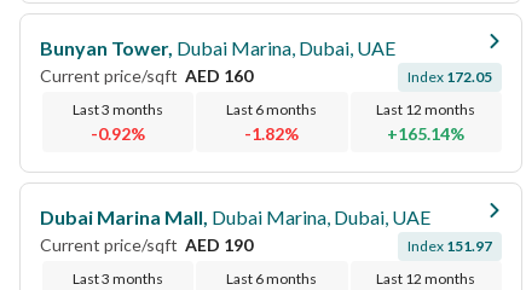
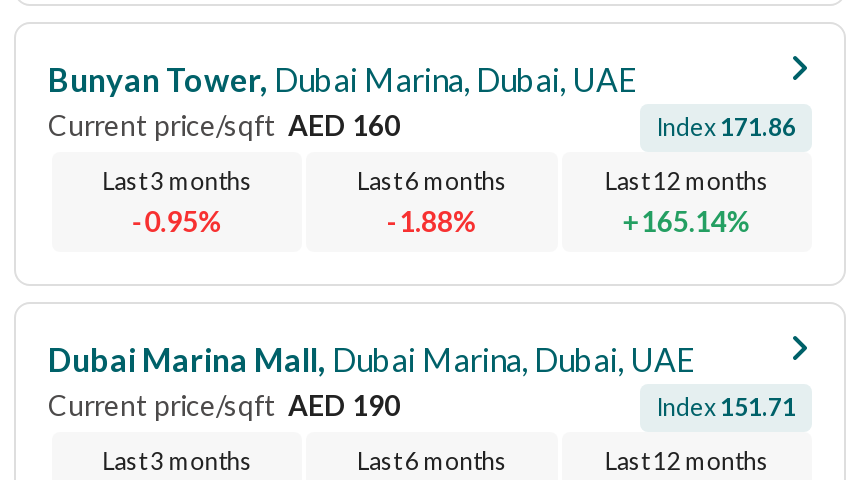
- Index 172.05
+ Index 171.86

- -0.92%
+ -0.95%

- -1.82%
+ -1.88%

- Index 151.97
+ Index 151.71
